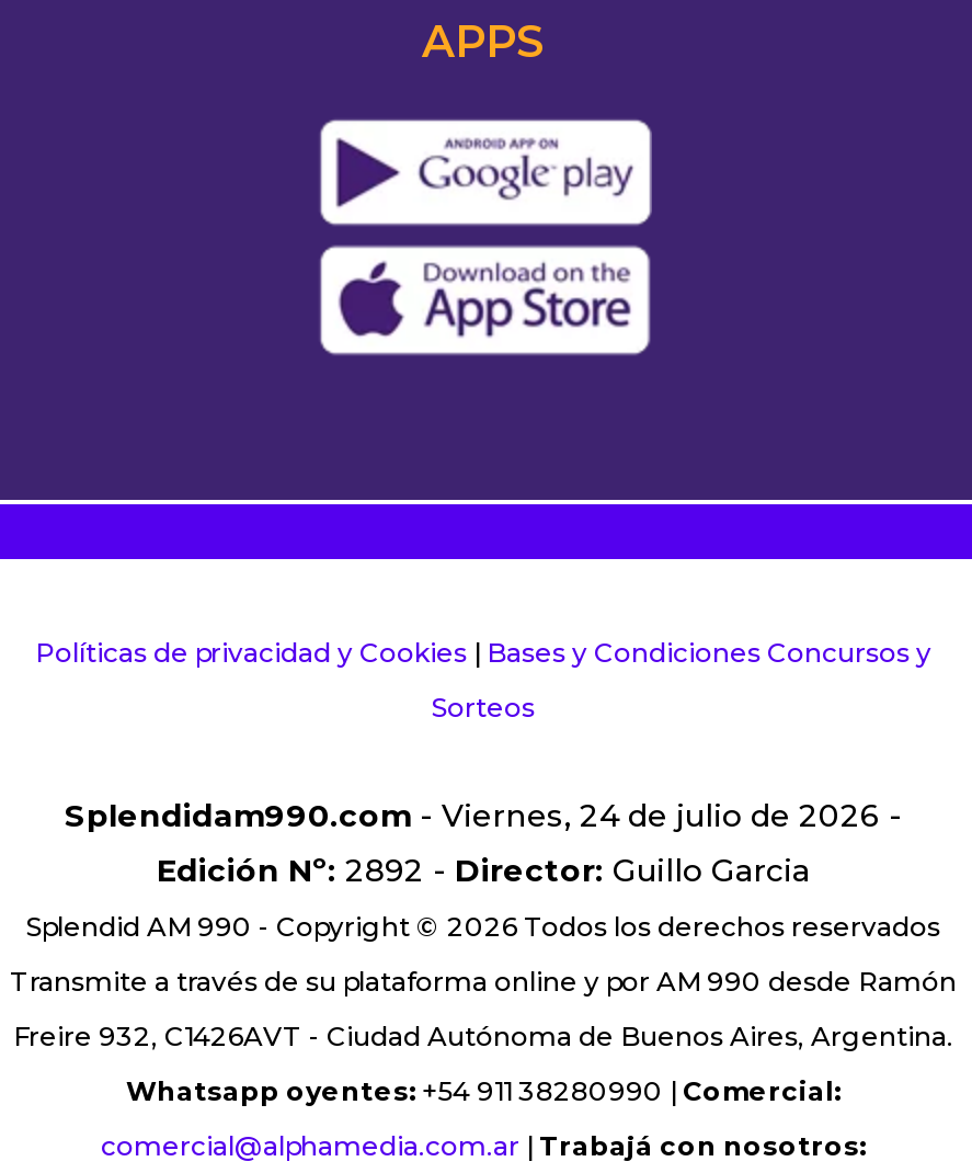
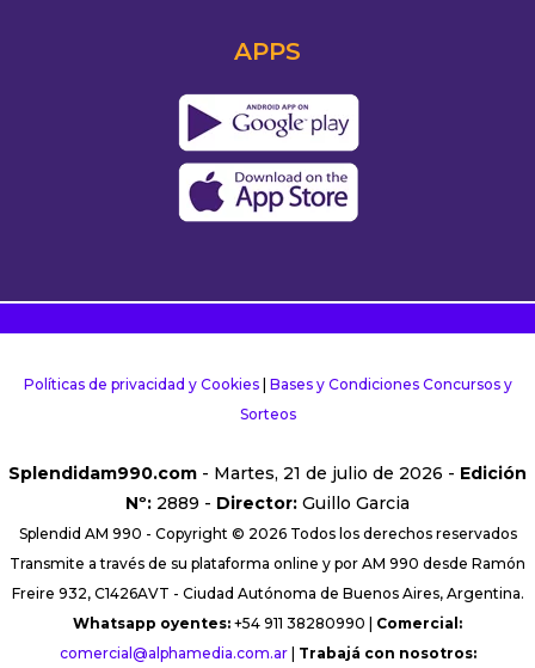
- Splendidam990.com - Viernes, 24 de julio de 2026 -
- Edición Nº: 2892 - Director: Guillo Garcia
+ Splendidam990.com - Martes, 21 de julio de 2026 - Edición
+ Nº: 2889 - Director: Guillo Garcia
